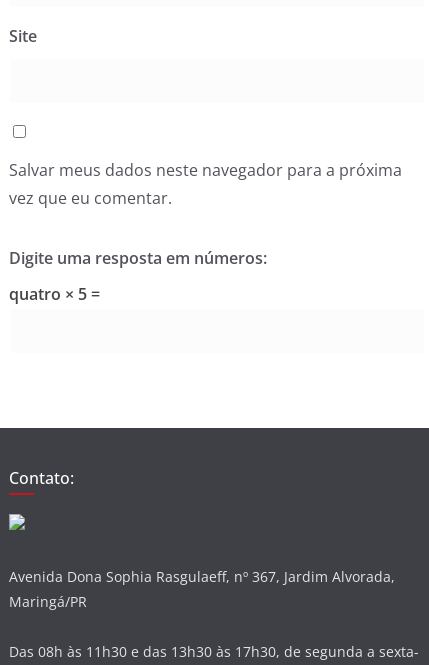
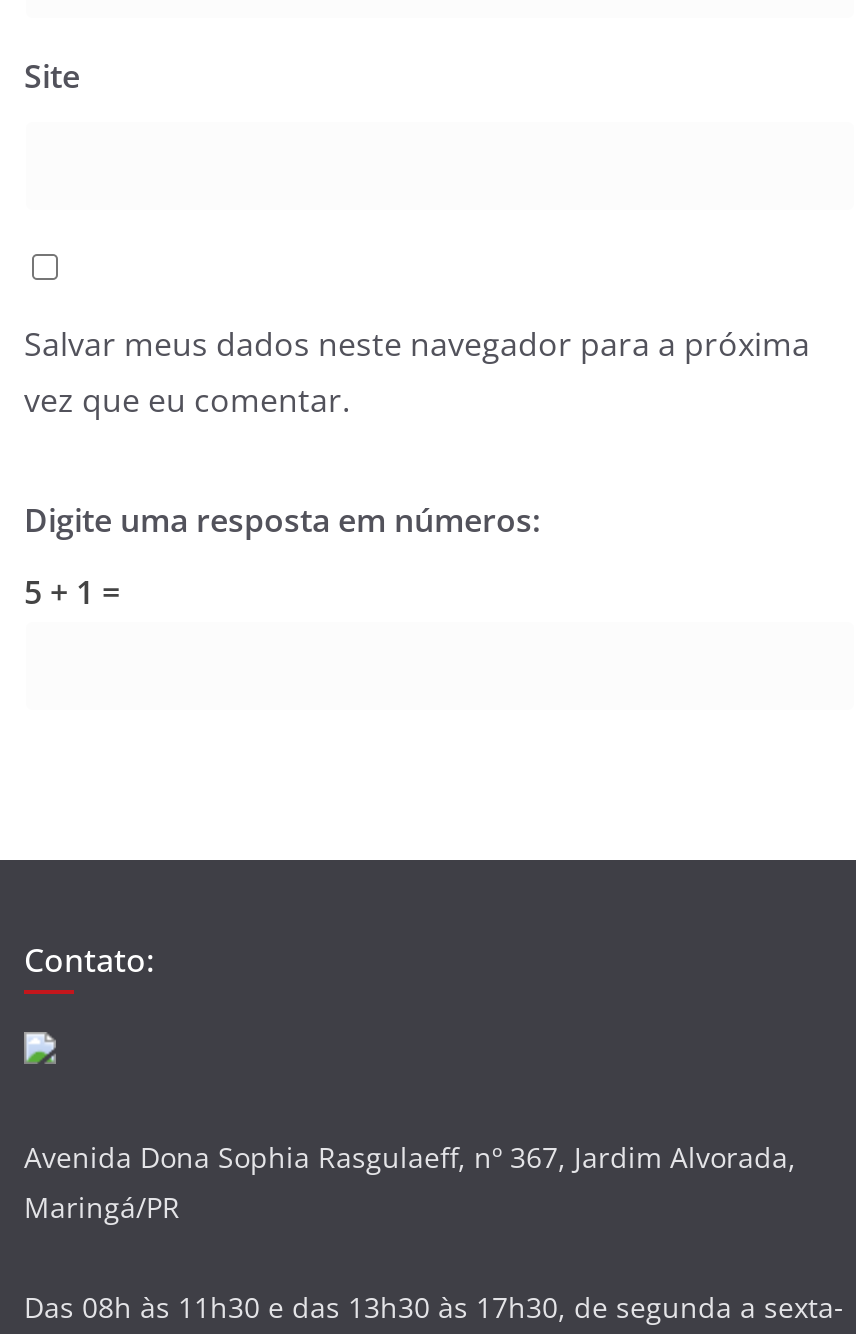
- quatro × 5 =
+ 5 + 1 =
